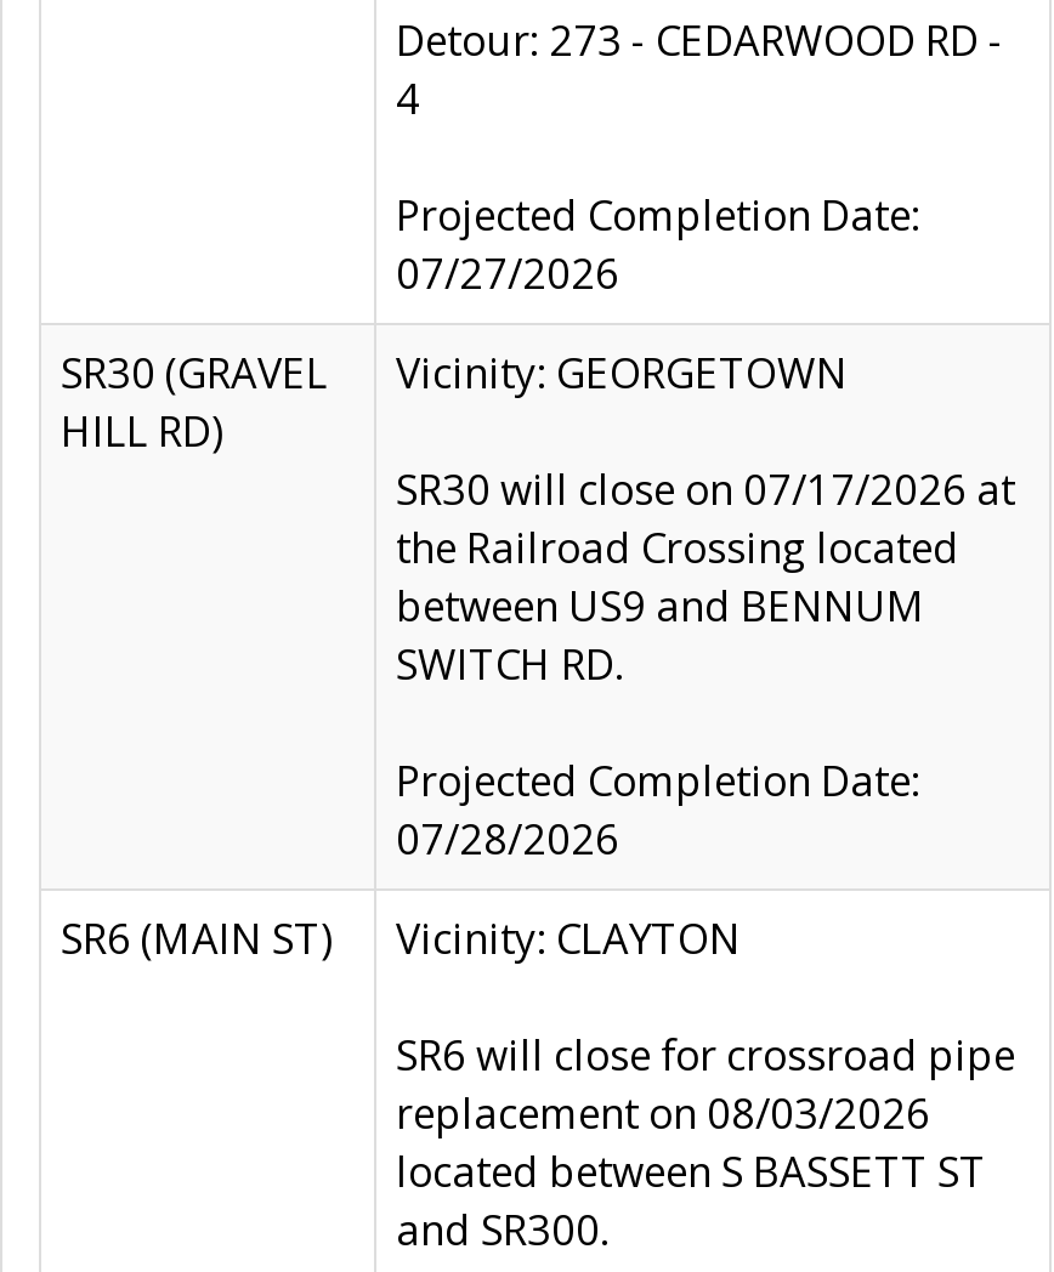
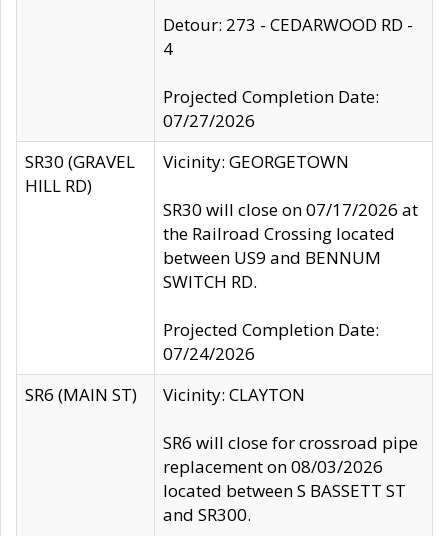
- 07/28/2026
+ 07/24/2026
